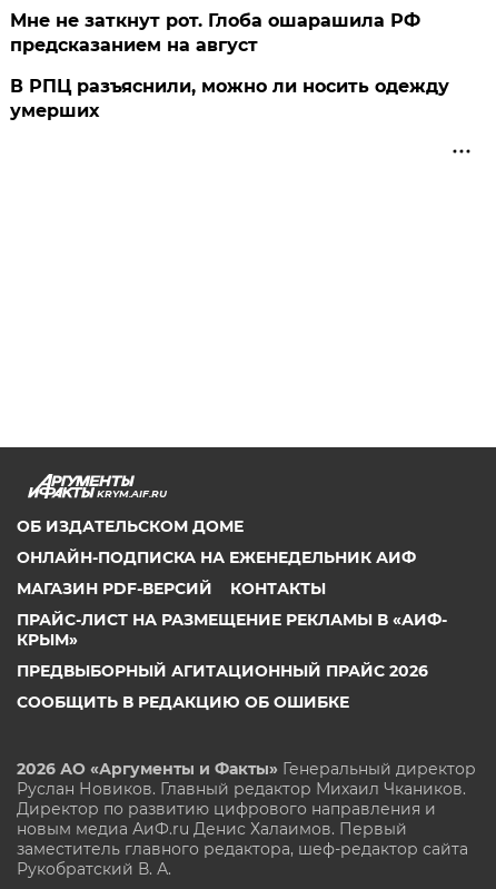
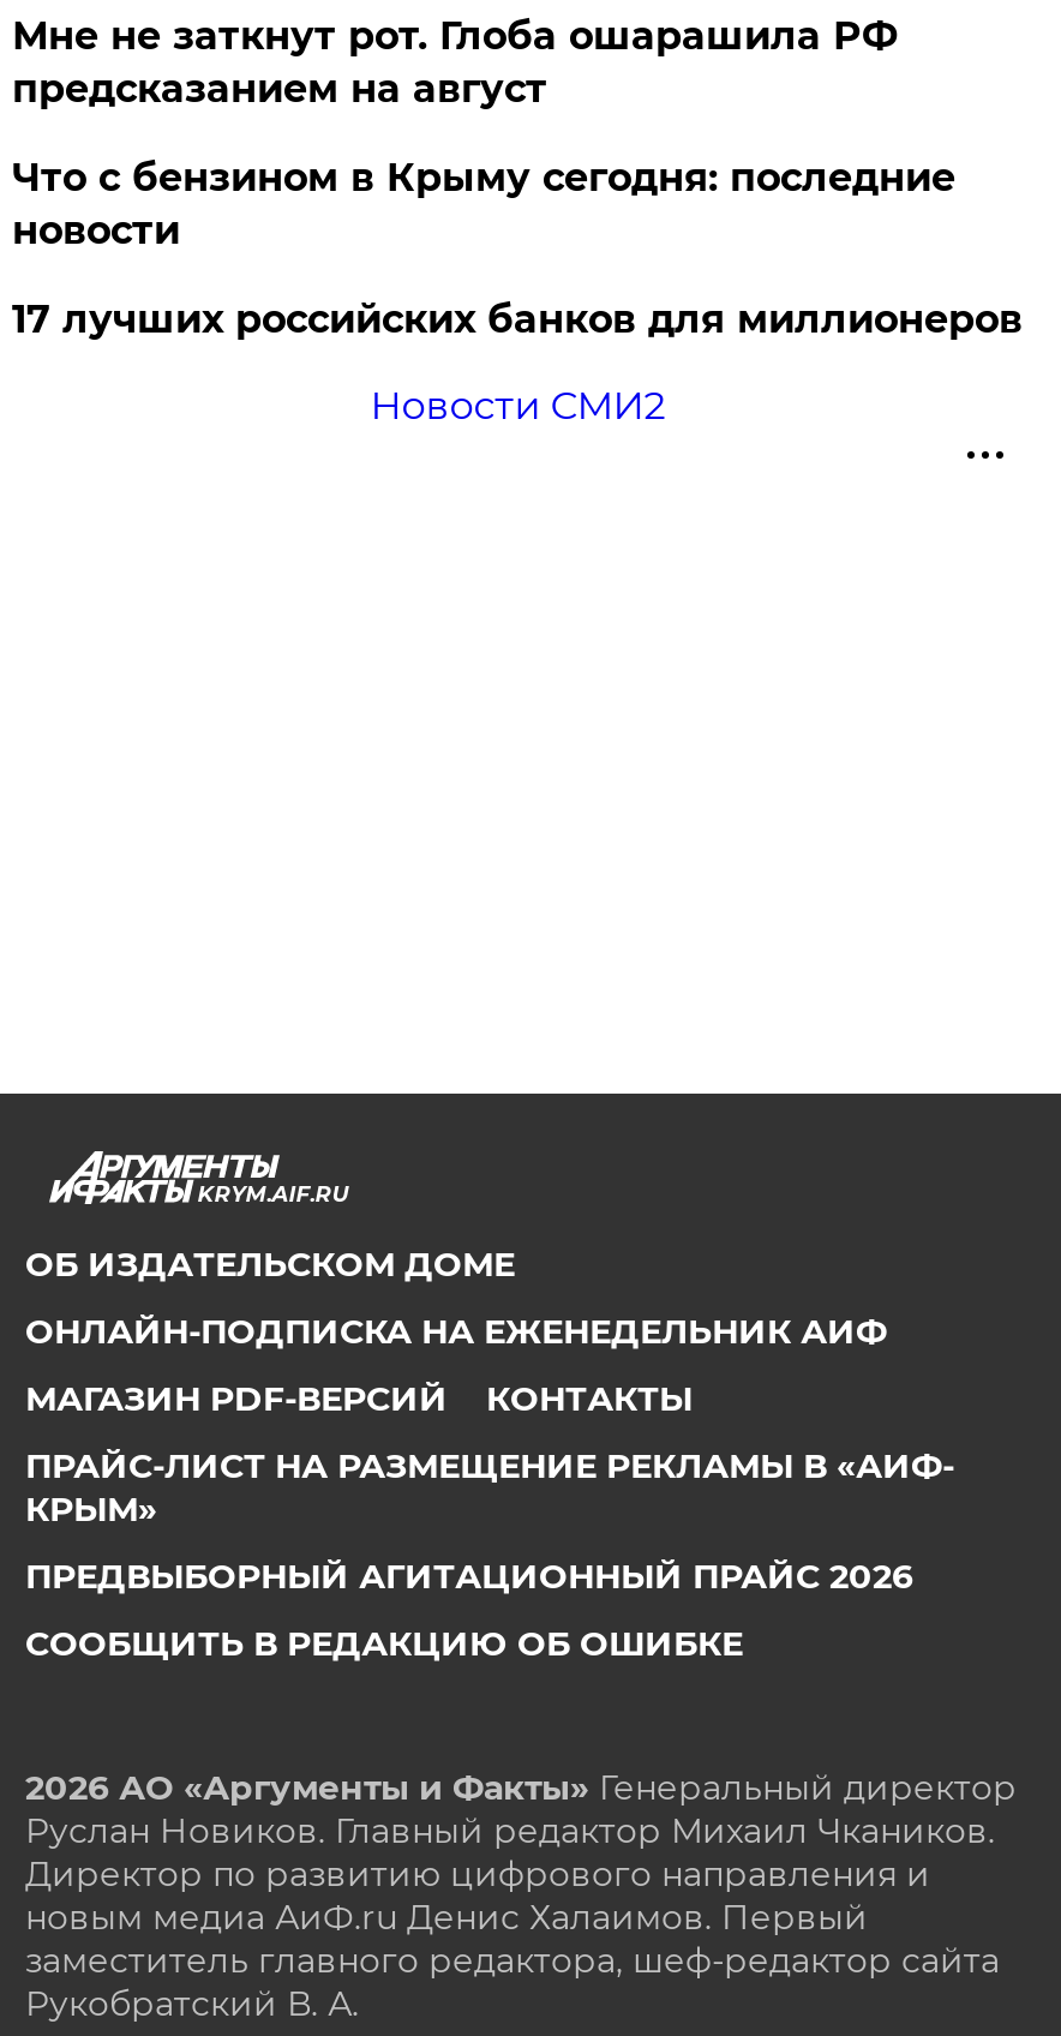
- В РПЦ разъяснили, можно ли носить одежду
- умерших
+ Что с бензином в Крыму сегодня: последние
+ новости
+ 17 лучших российских банков для миллионеров
+ Новости СМИ2
